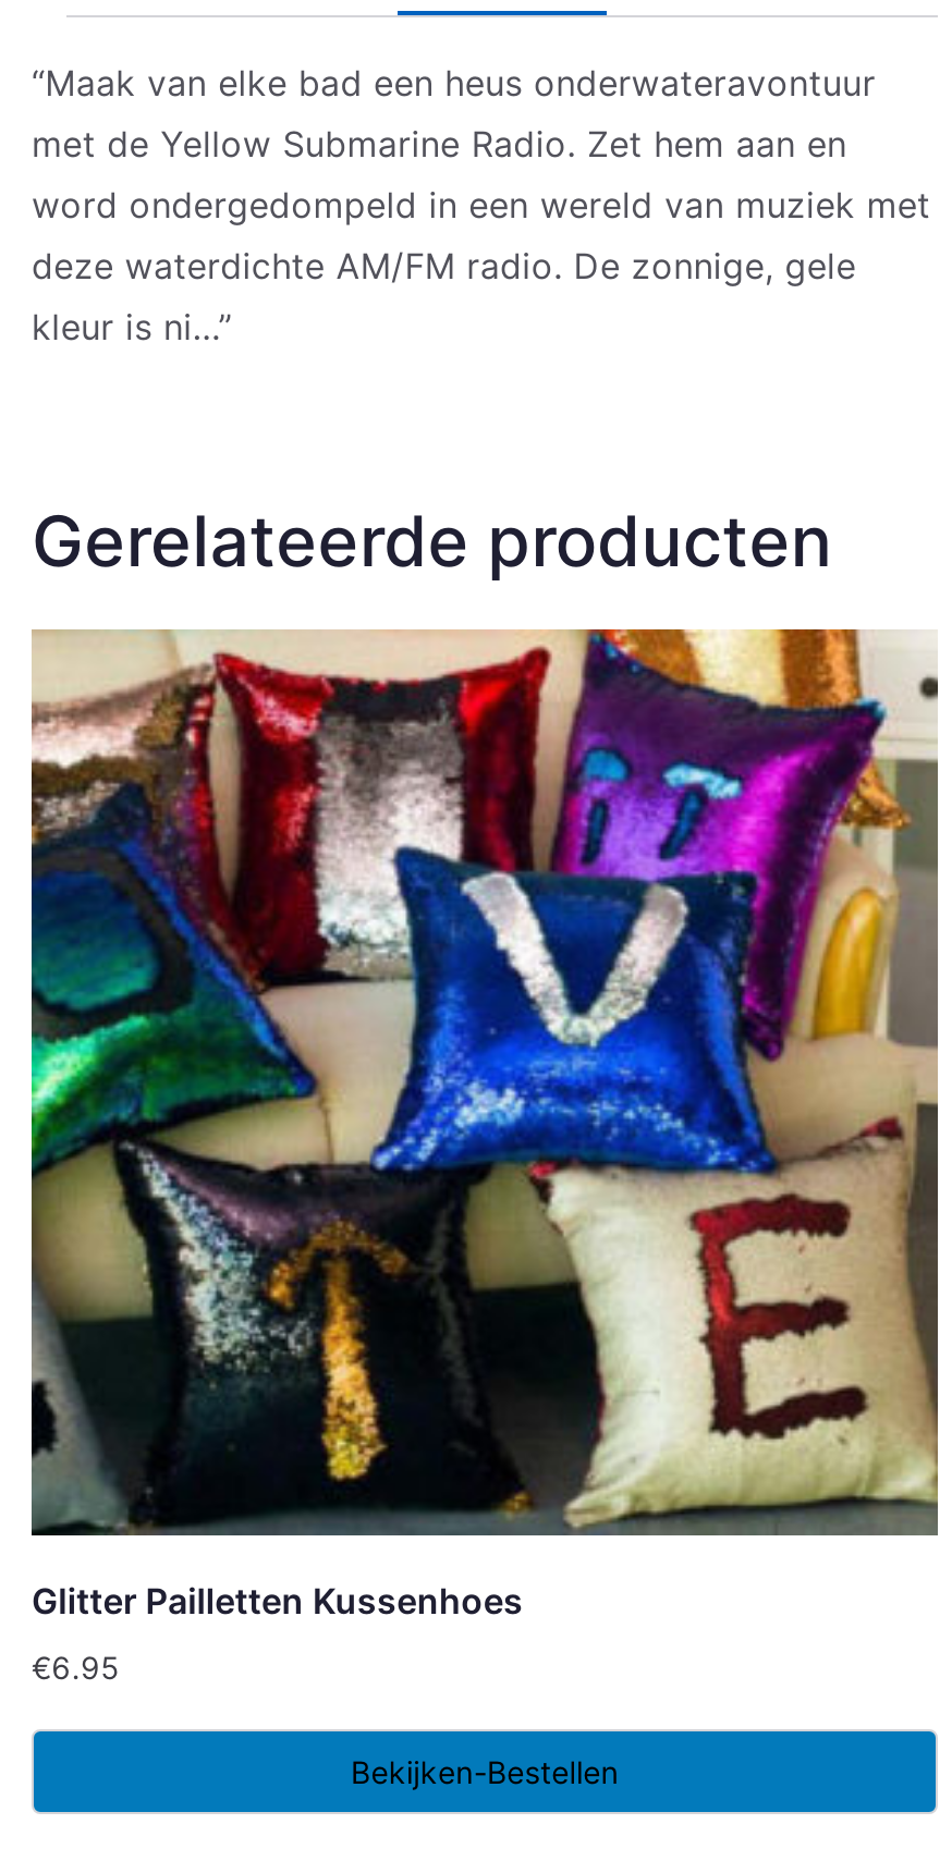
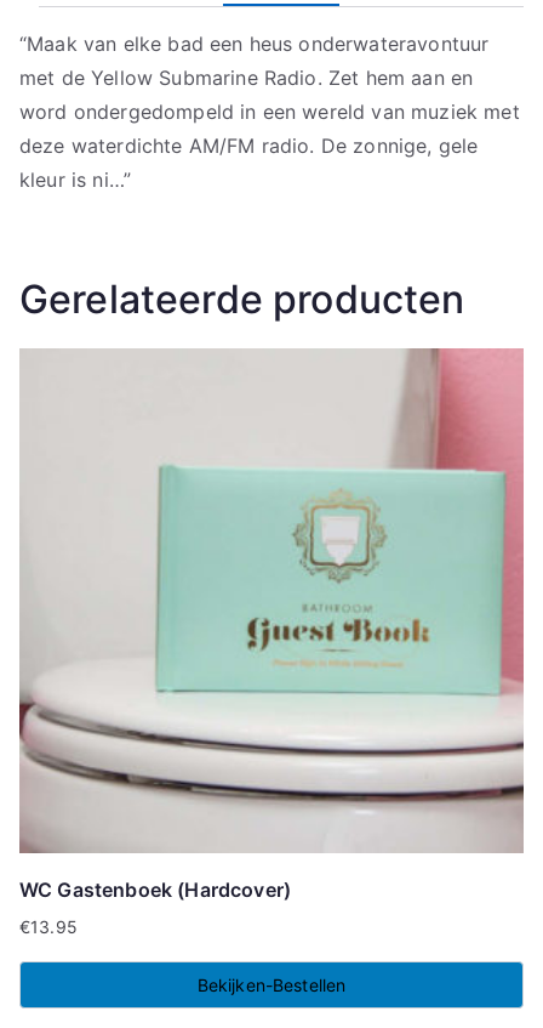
- [image]
- Glitter Pailletten Kussenhoes
+ [image]
+ WC Gastenboek (Hardcover)

- €6.95
+ €13.95
